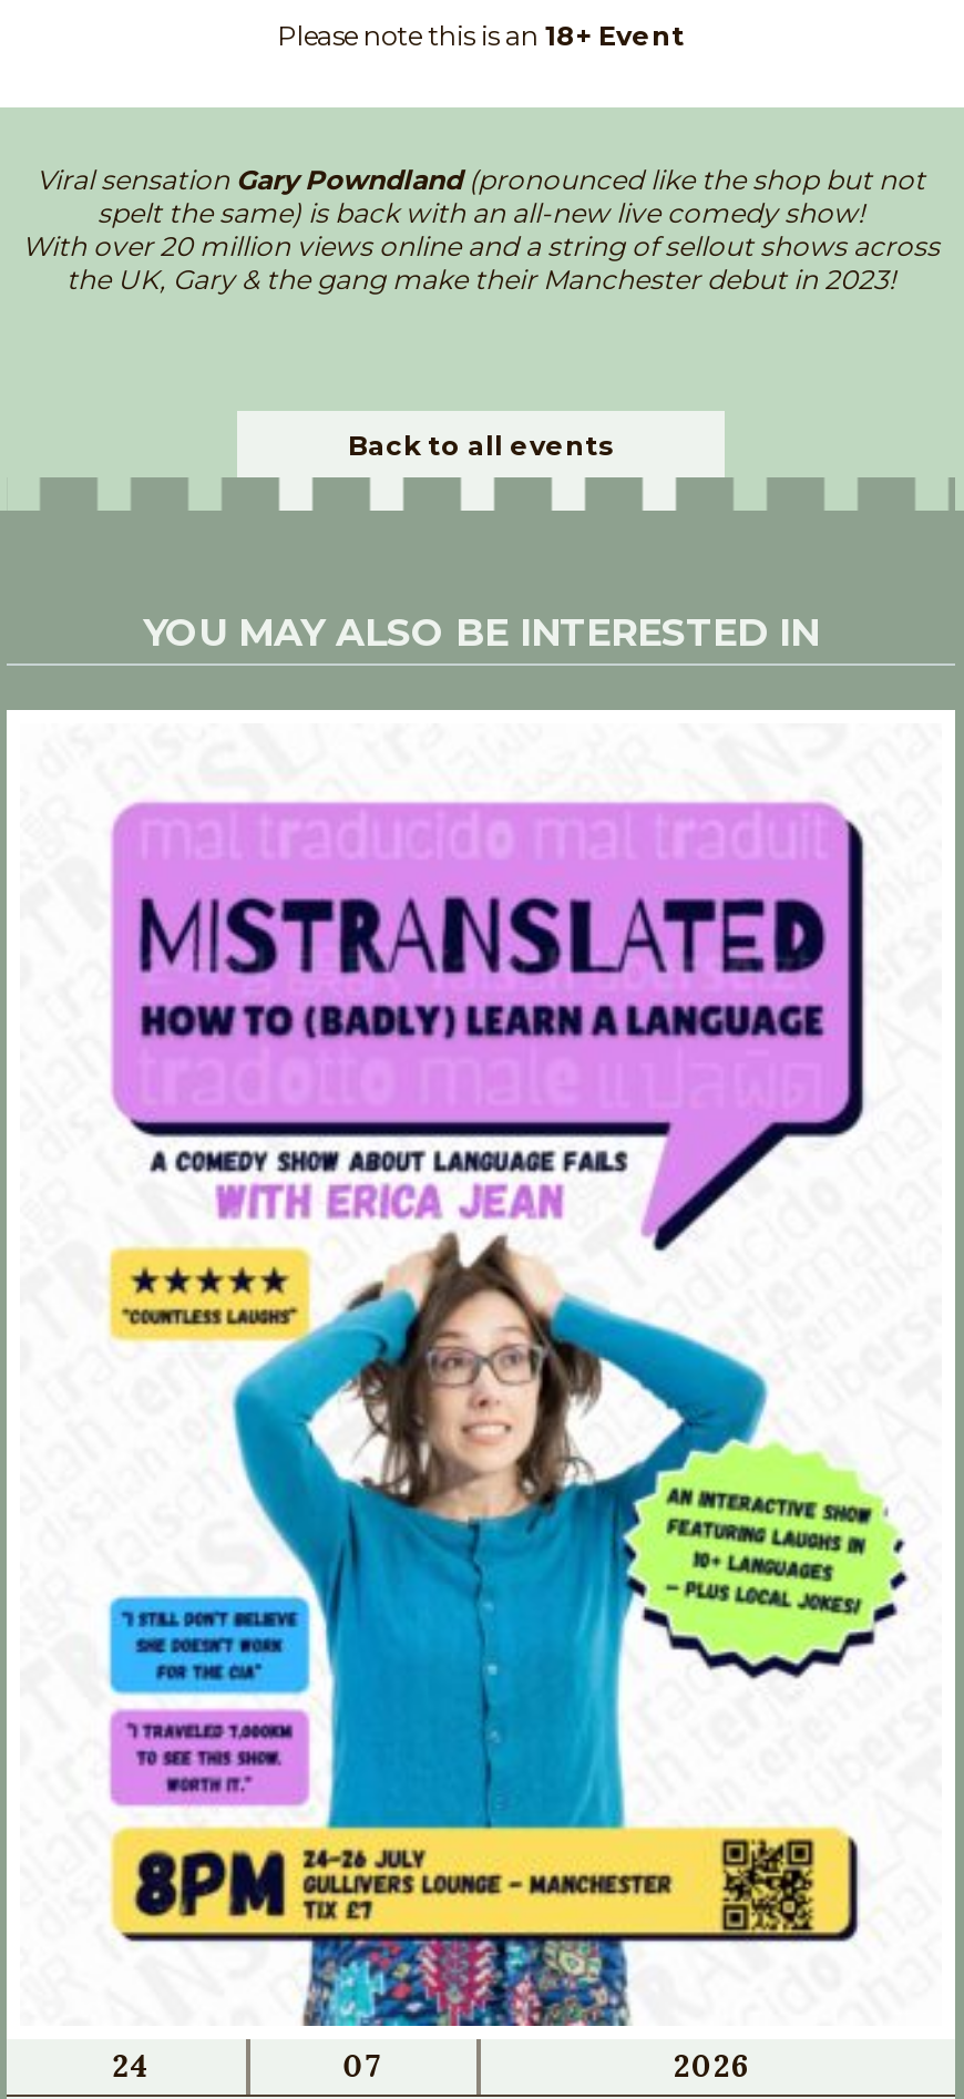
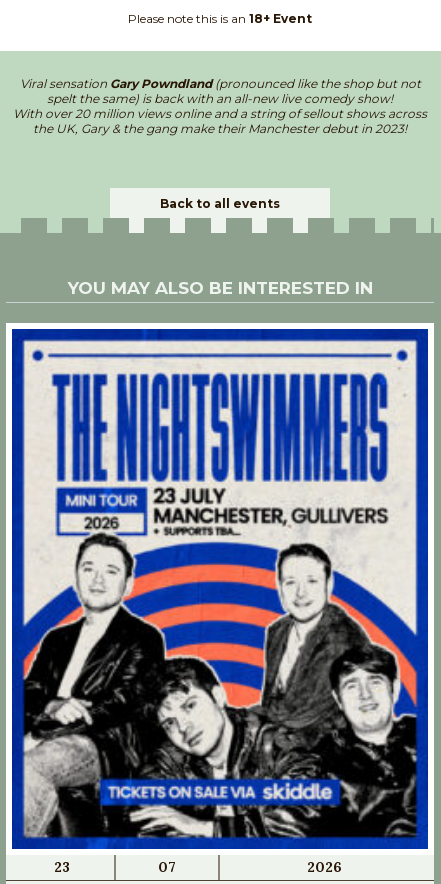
- [image]
- 24
+ [image]
+ 23
